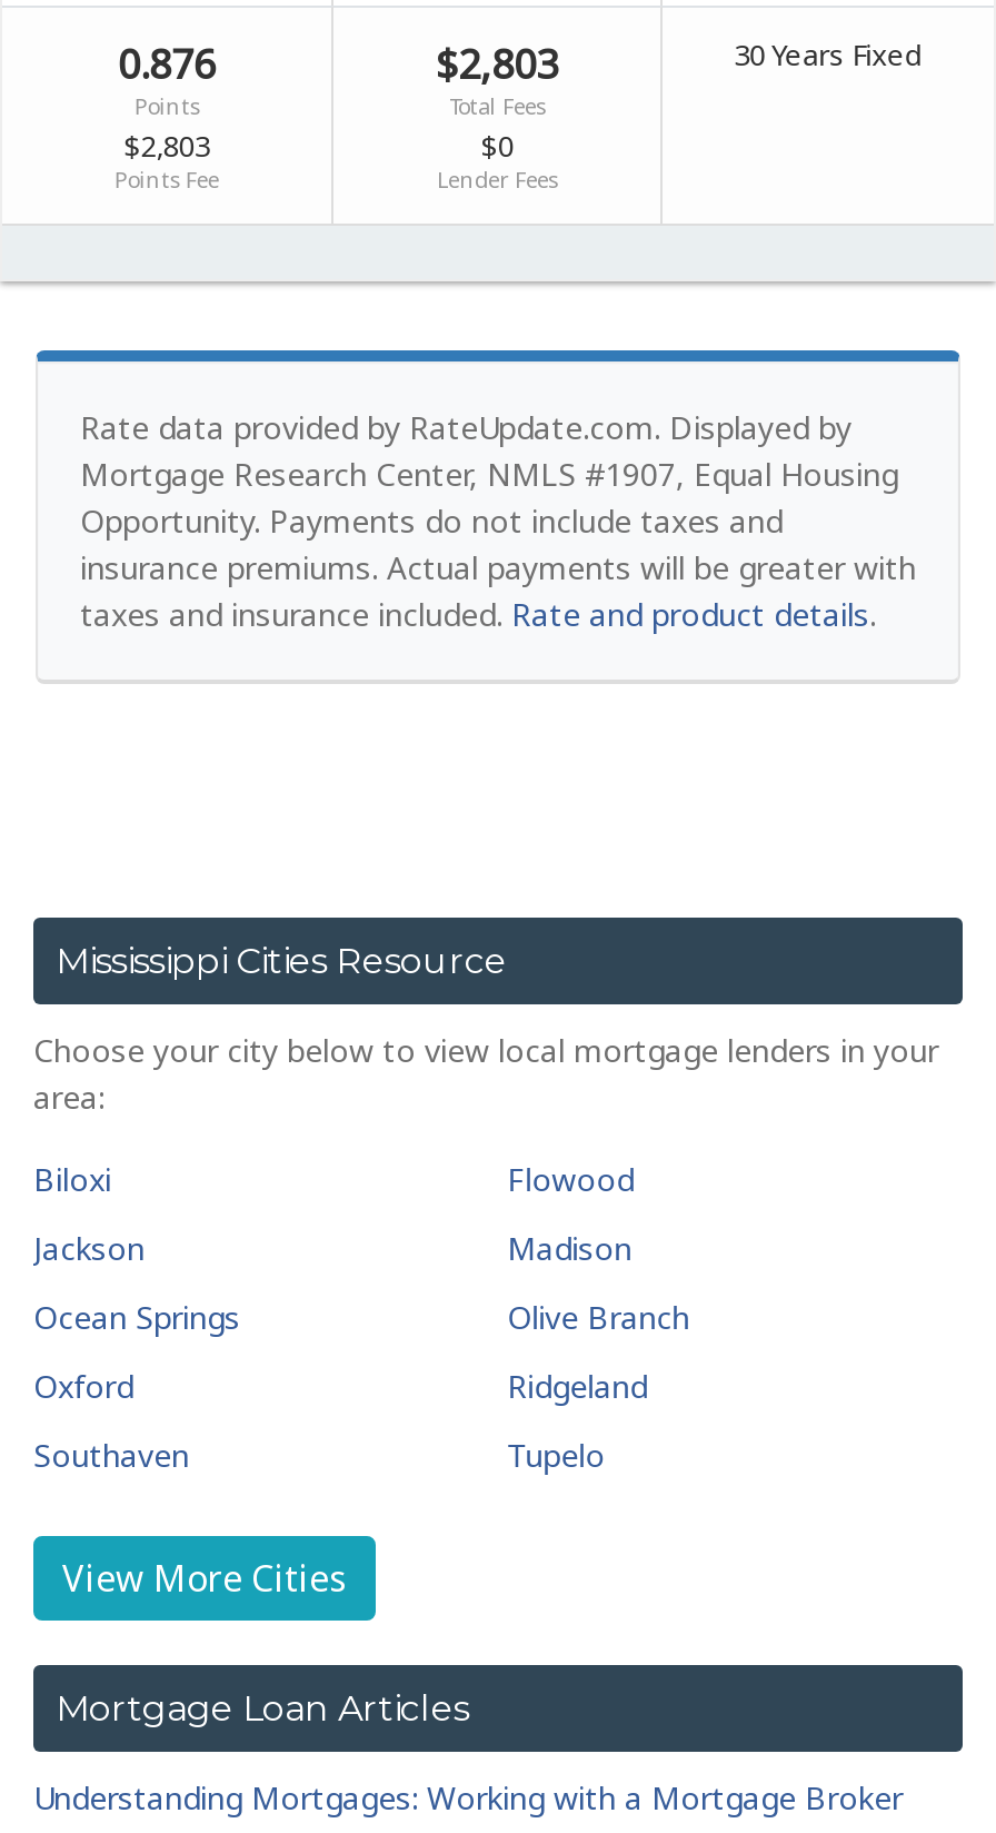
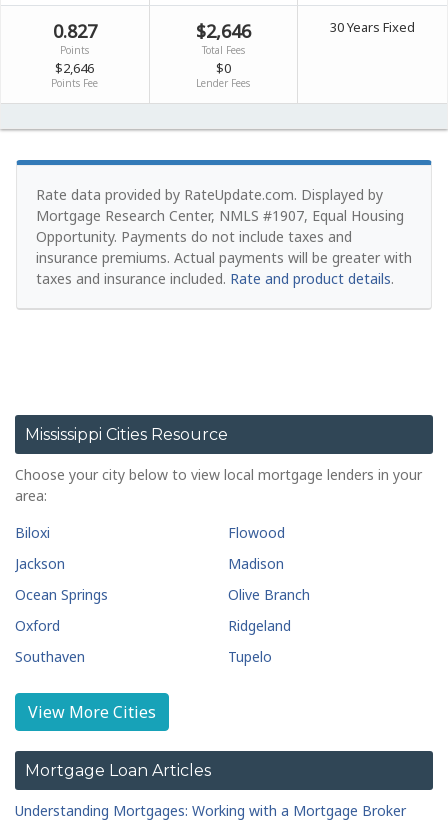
- 0.876
+ 0.827

- $2,803
+ $2,646

- $2,803
+ $2,646
